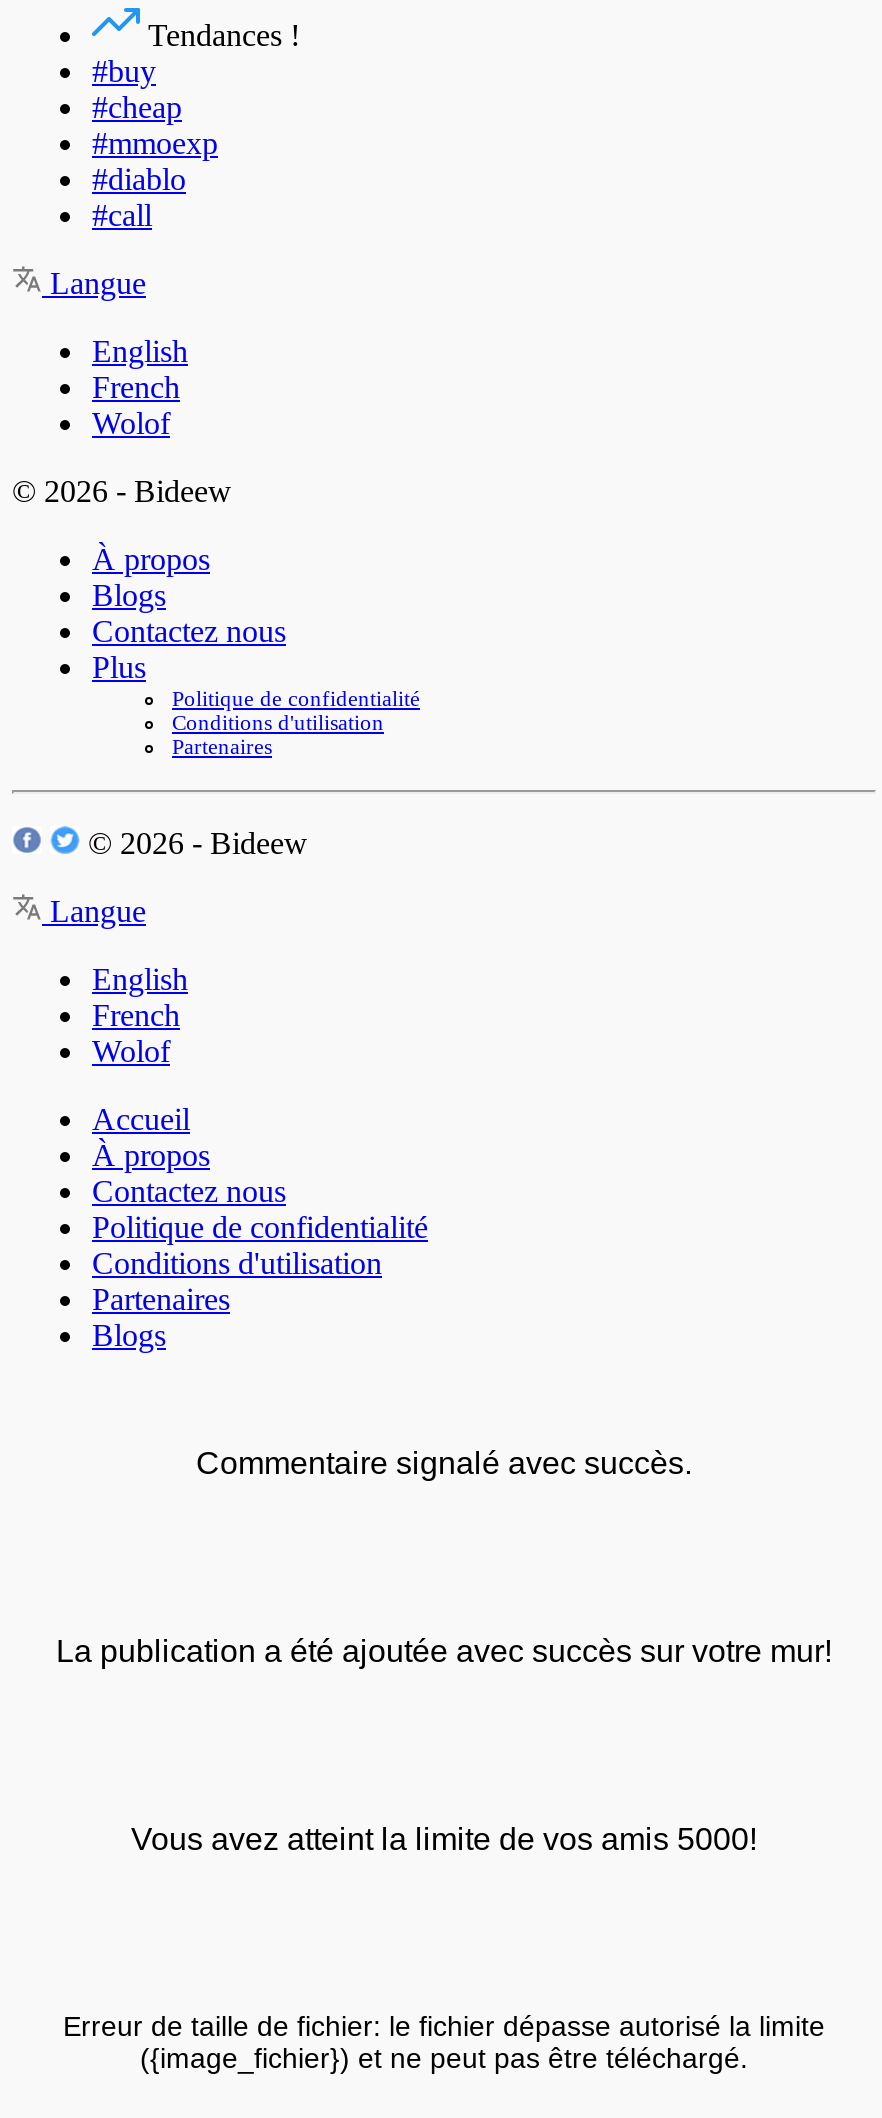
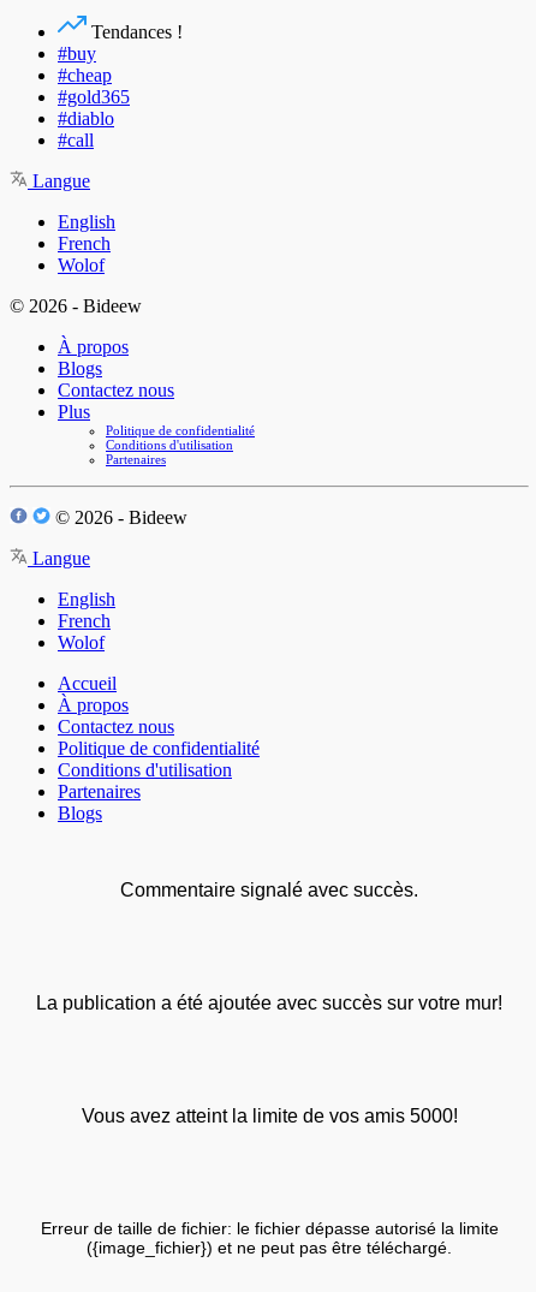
- #mmoexp
+ #gold365
